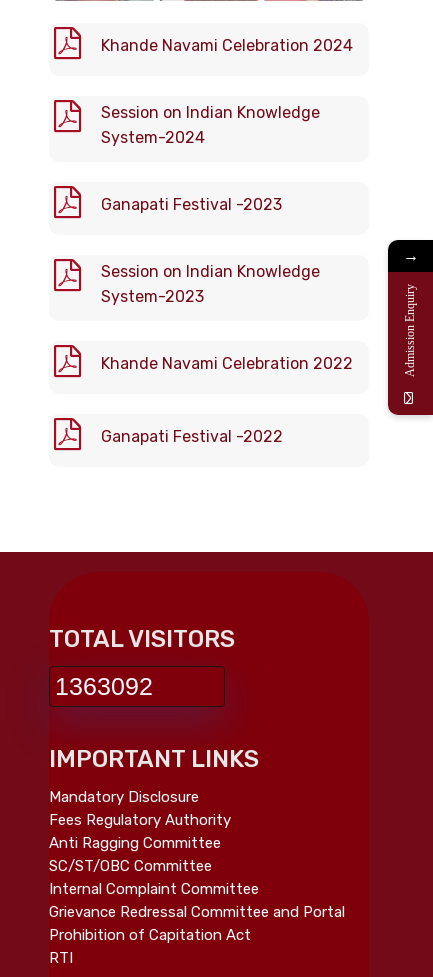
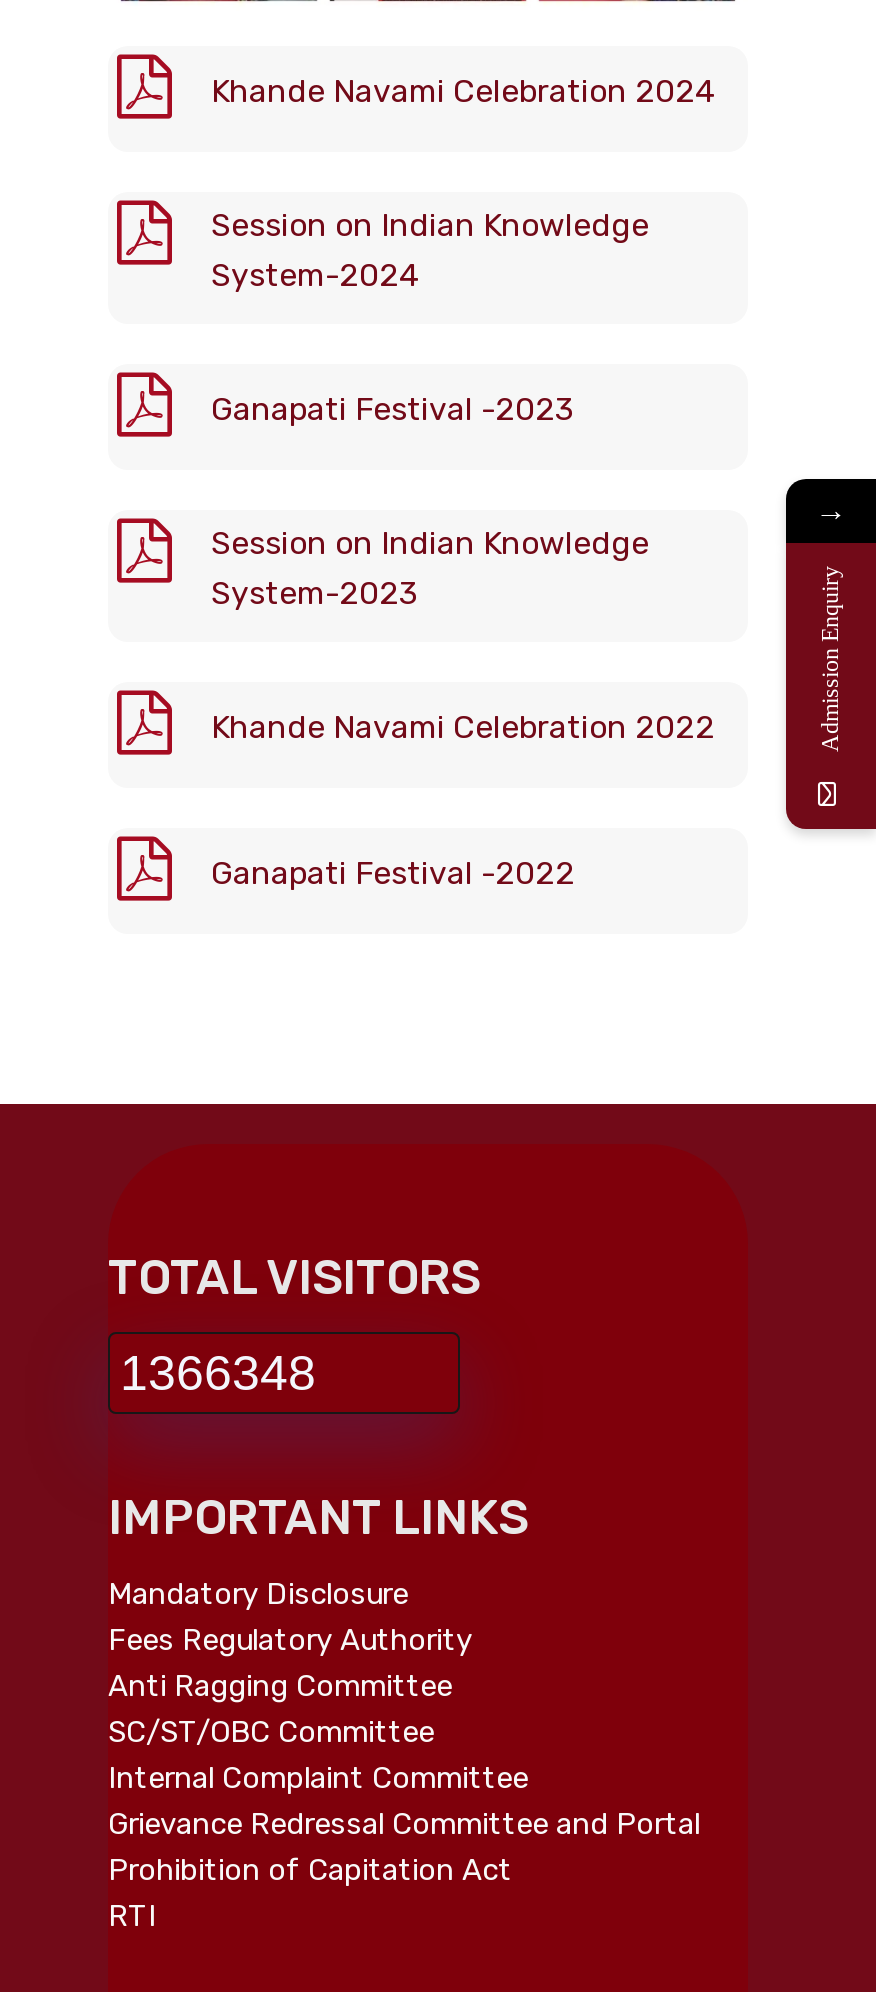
- 1363092
+ 1366348
